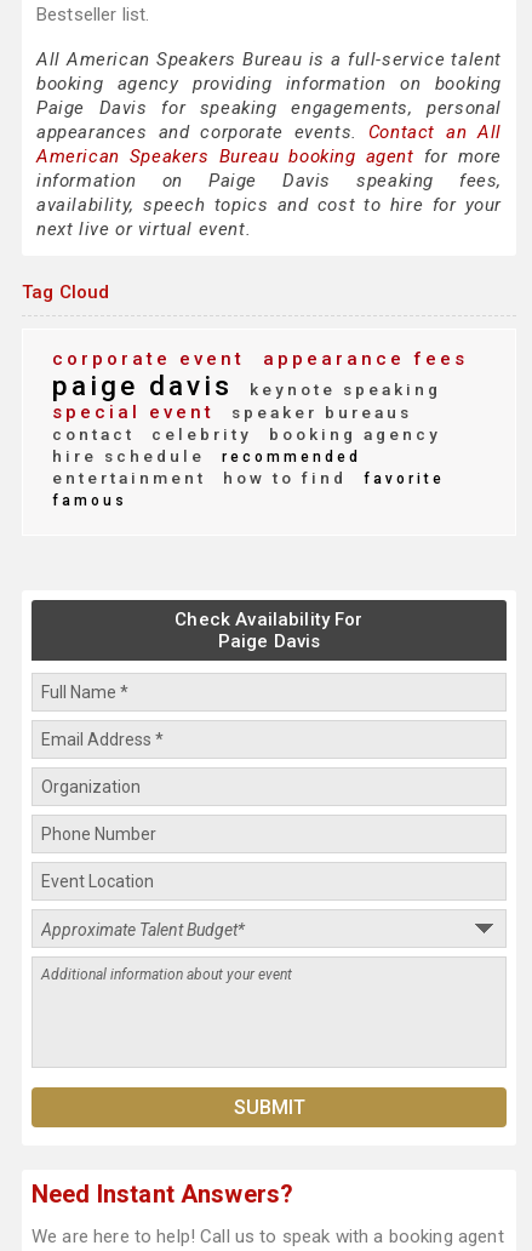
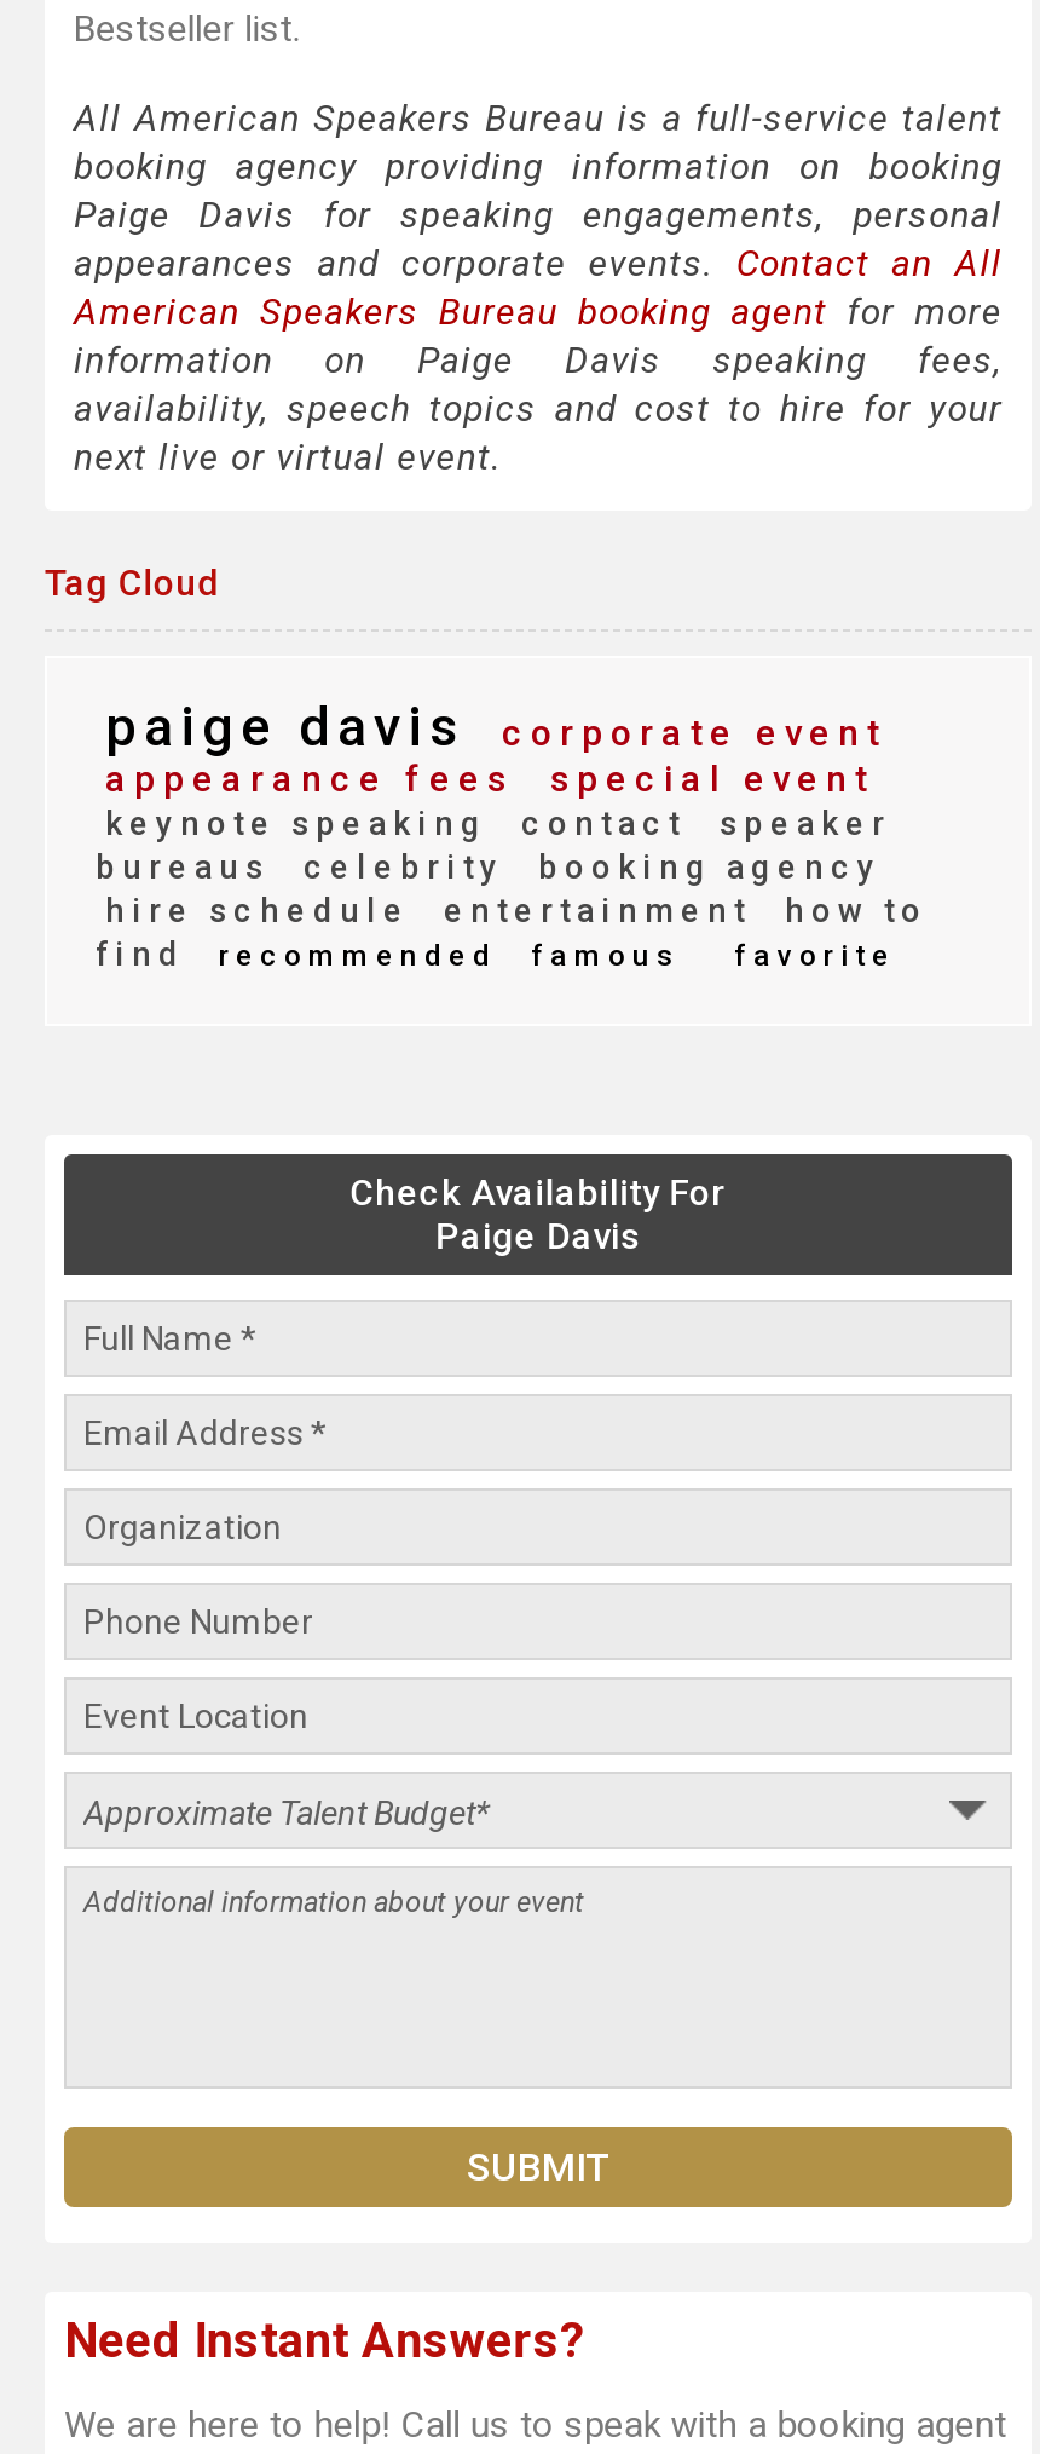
- corporate event appearance fees
- paige davis keynote speaking
- special event speaker bureaus
- contact celebrity booking agency
- hire schedule recommended
- entertainment how to find favorite
- famous
+ paige davis corporate event
+ appearance fees special event
+ keynote speaking contact speaker
+ bureaus celebrity booking agency
+ hire schedule entertainment how to
+ find recommended famous
+ favorite
